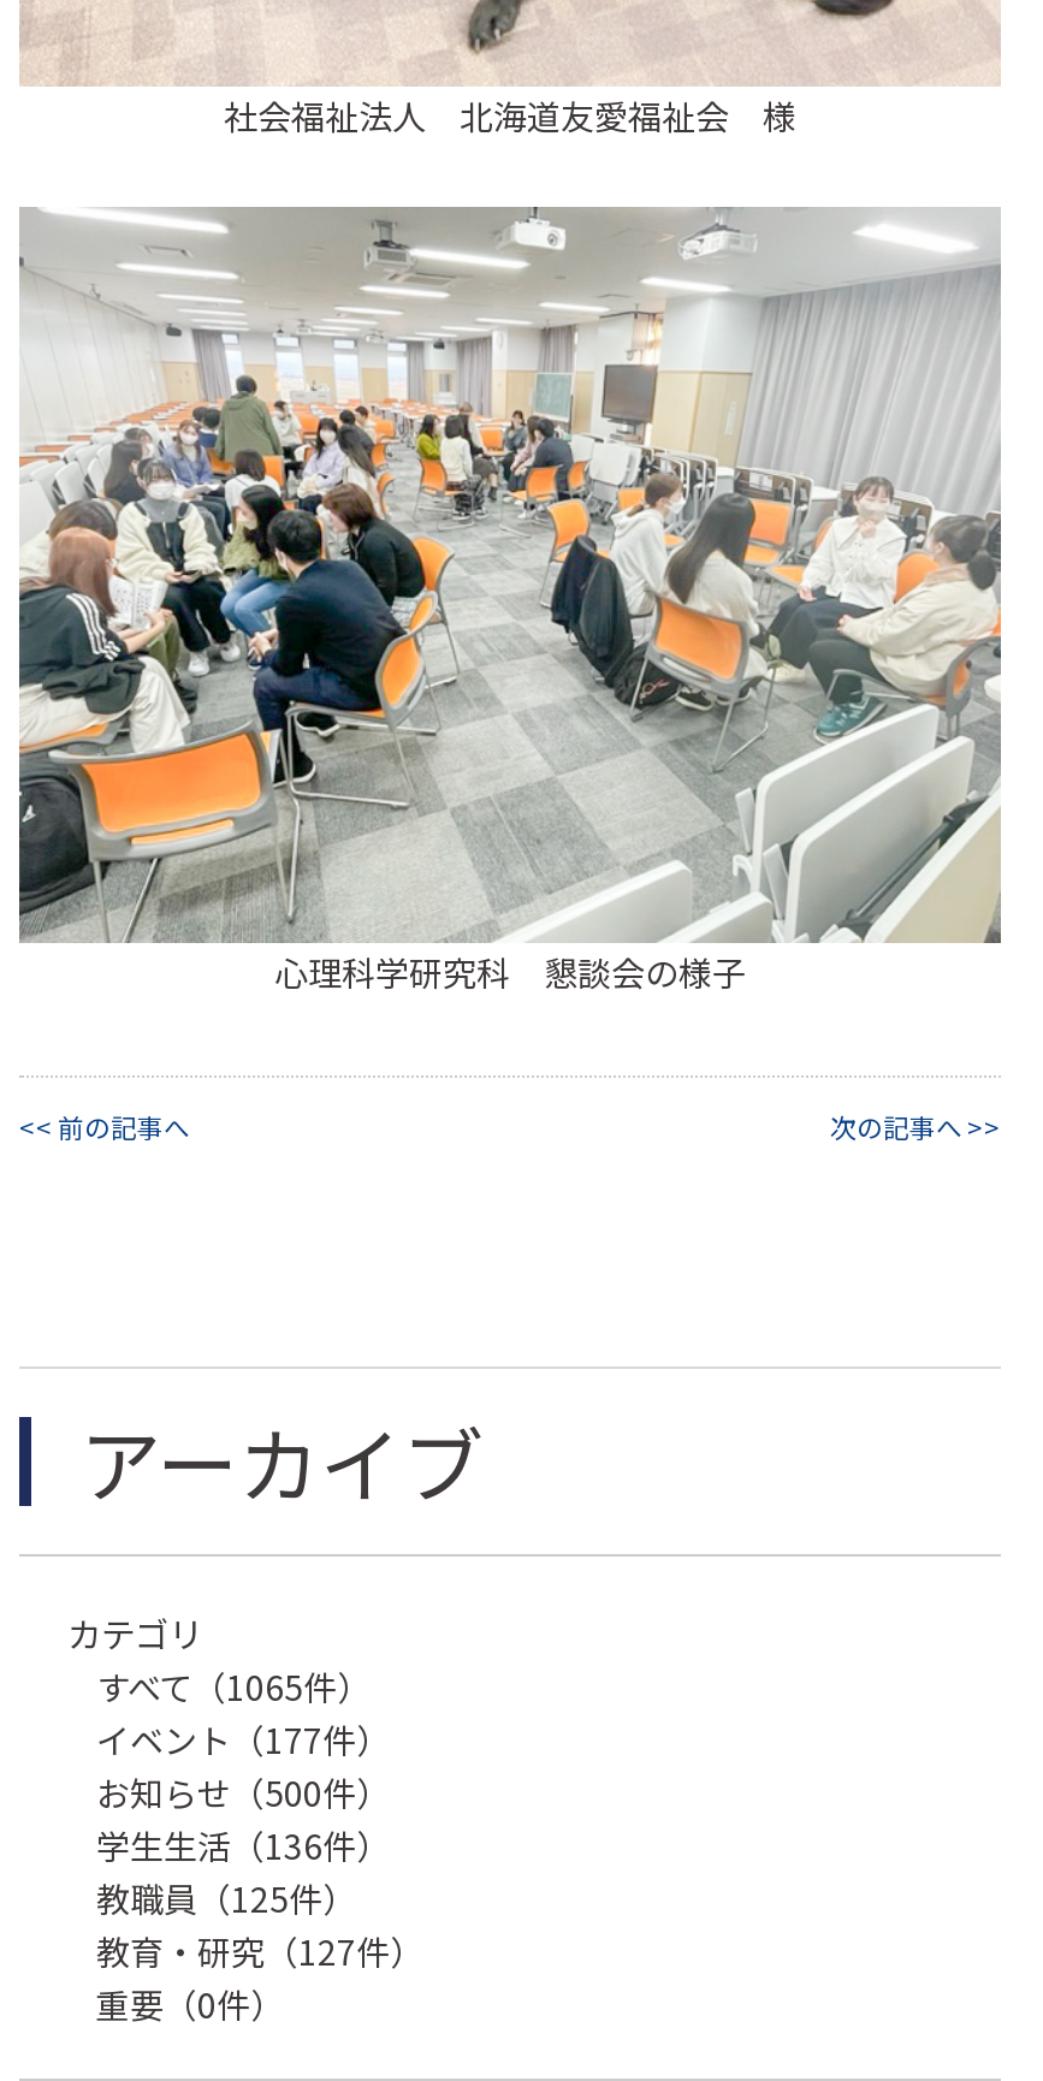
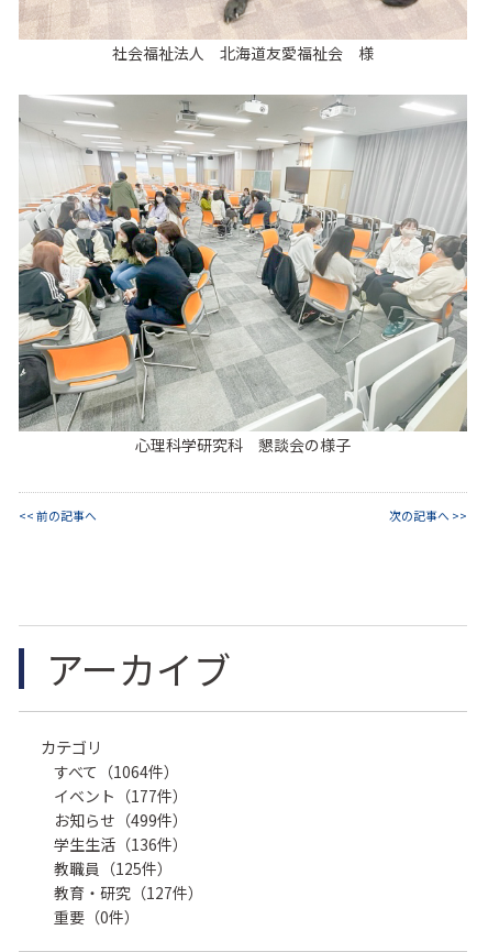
- すべて（1065件）
+ すべて（1064件）

- お知らせ（500件）
+ お知らせ（499件）
